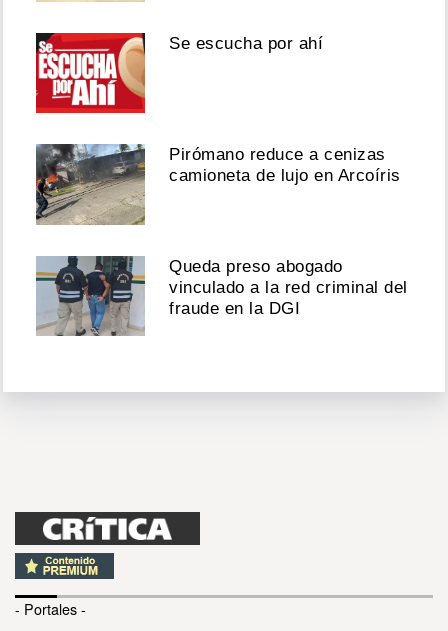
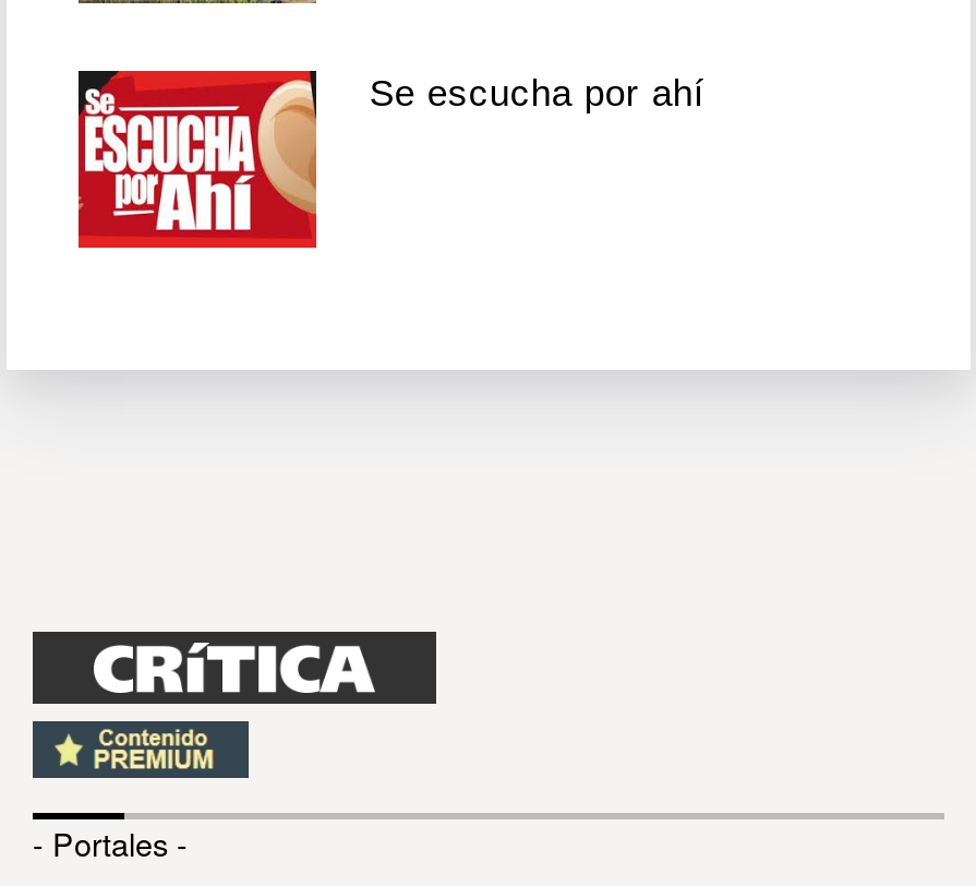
- [image]
- Pirómano reduce a cenizas
- camioneta de lujo en Arcoíris

- [image]
- Queda preso abogado
- vinculado a la red criminal del
- fraude en la DGI
